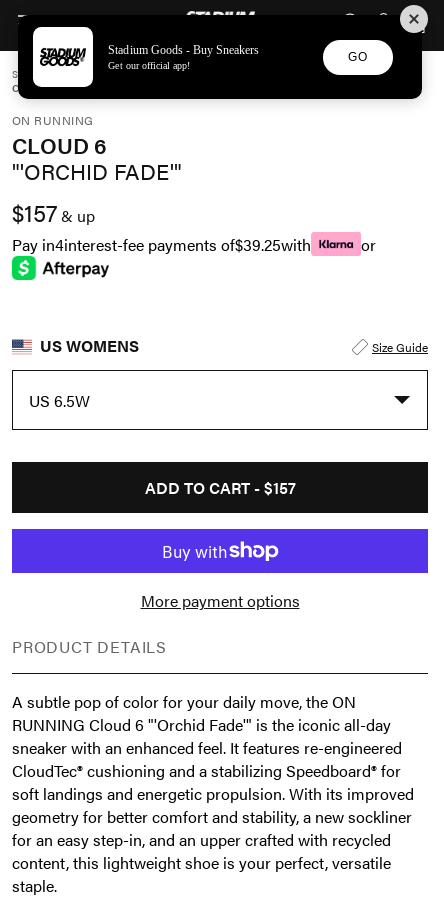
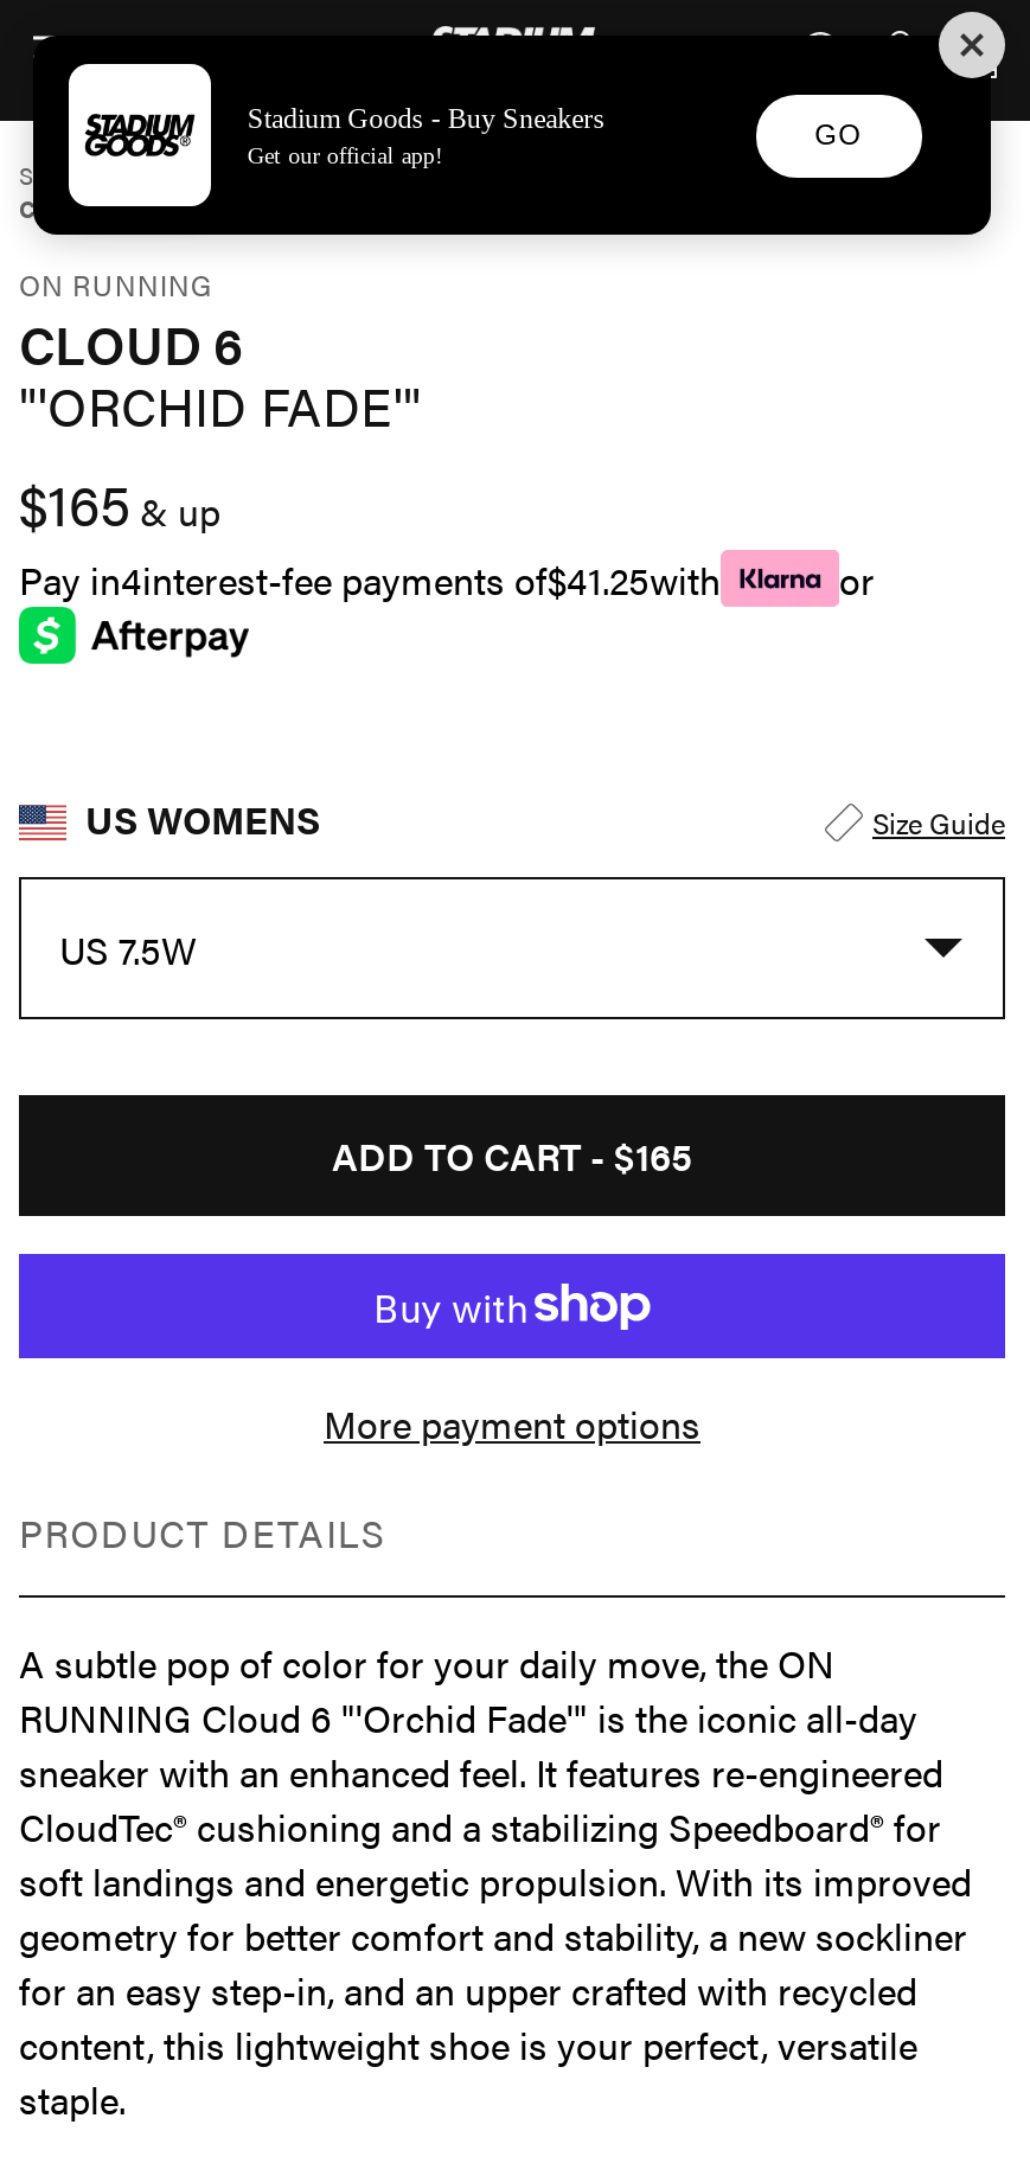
- $157& up
+ $165& up

- Pay in4interest-fee payments of$39.25with
+ Pay in4interest-fee payments of$41.25with

- US 6.5W
+ US 7.5W

- ADD TO CART - $157
+ ADD TO CART - $165
